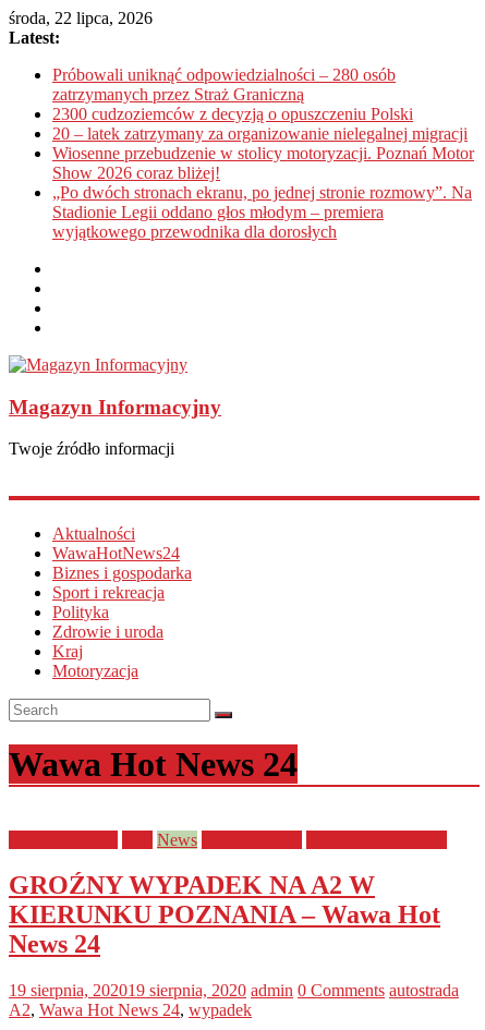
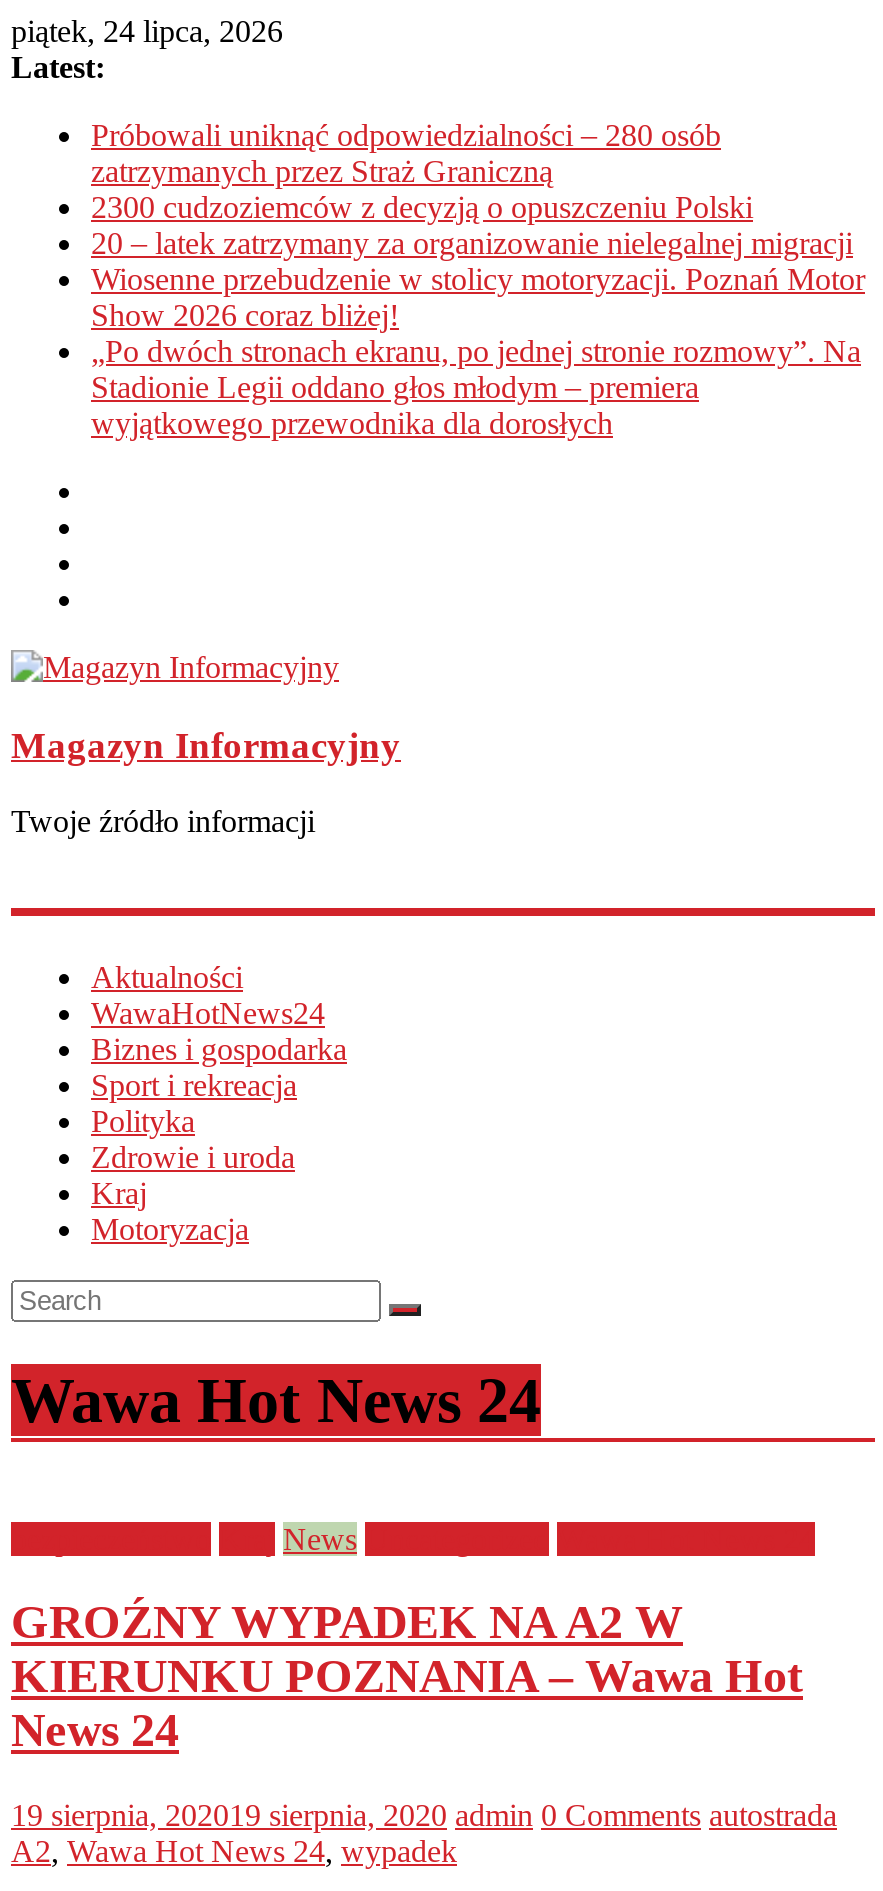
- środa, 22 lipca, 2026
+ piątek, 24 lipca, 2026
